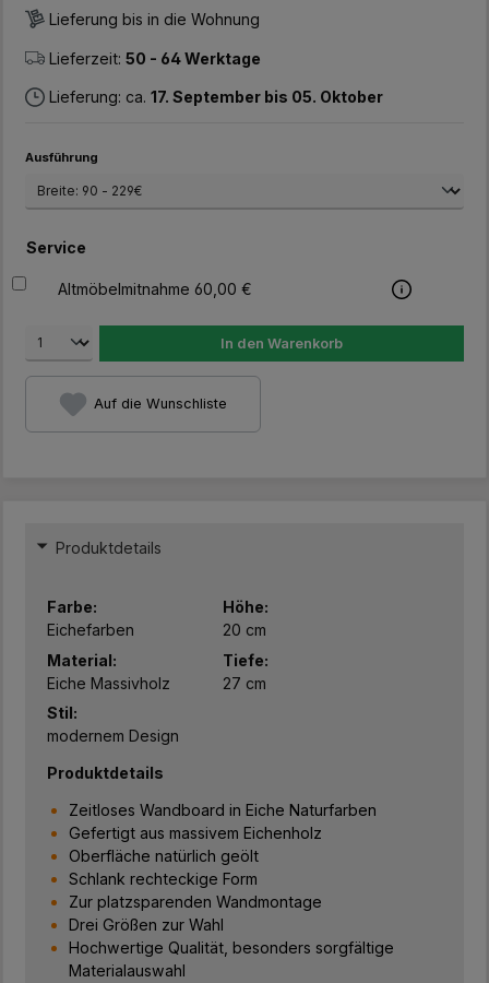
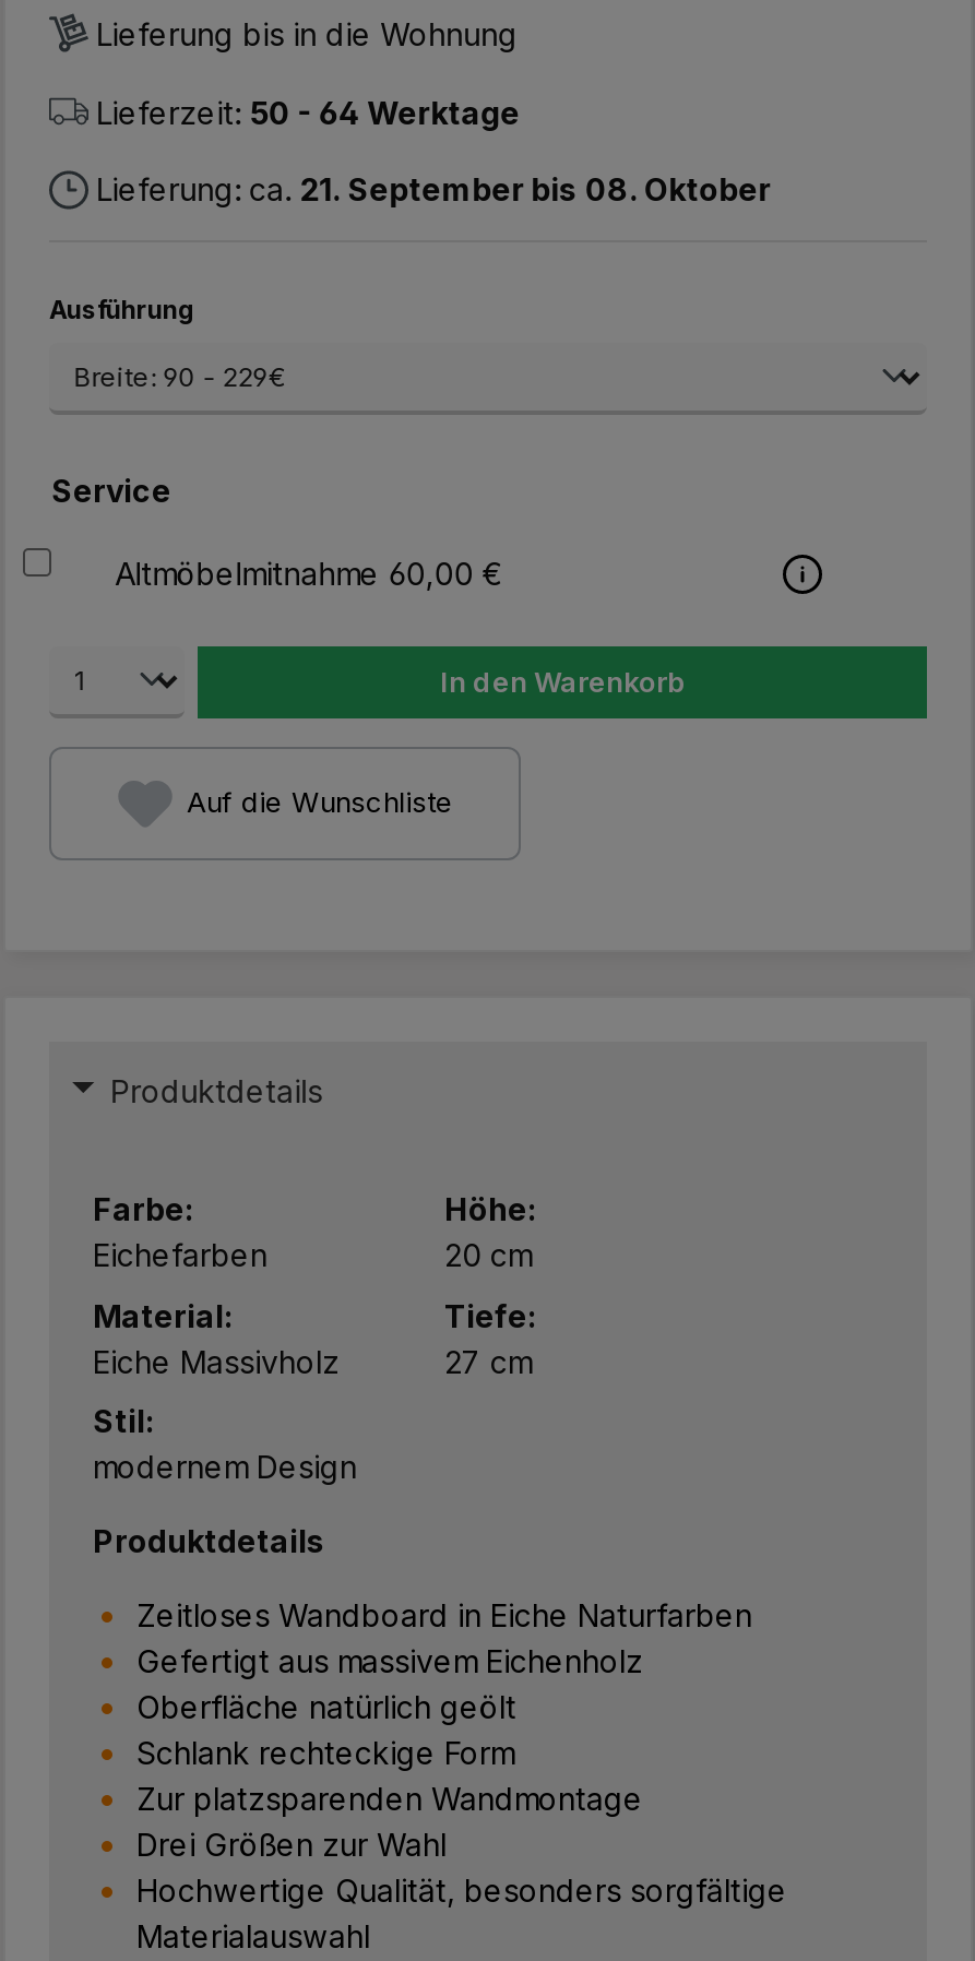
- Lieferung: ca. 17. September bis 05. Oktober
+ Lieferung: ca. 21. September bis 08. Oktober
